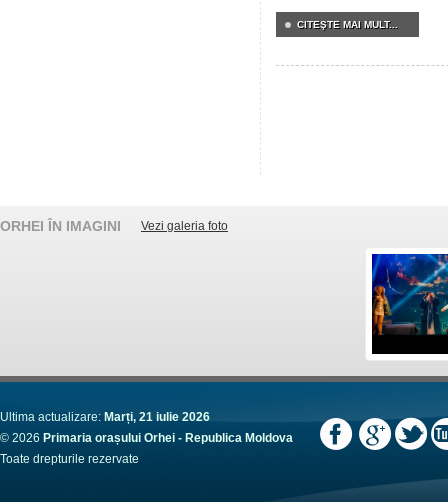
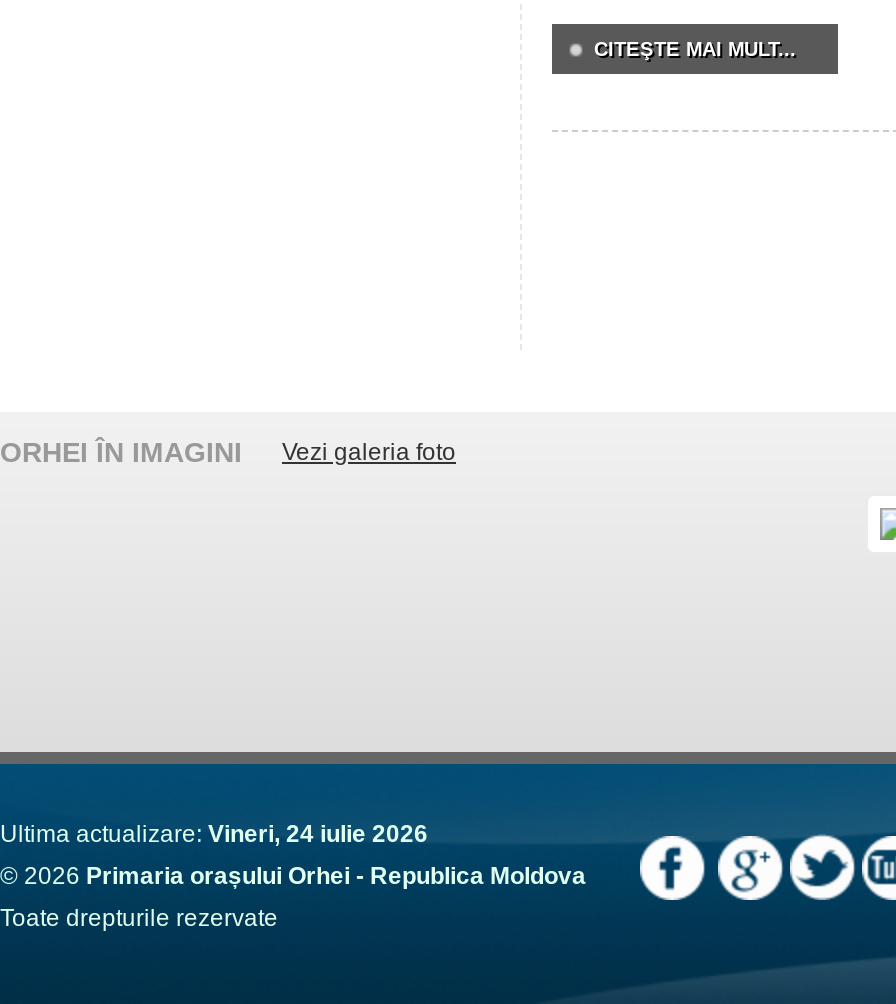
- [image]

- Ultima actualizare: Marți, 21 iulie 2026
+ Ultima actualizare: Vineri, 24 iulie 2026
